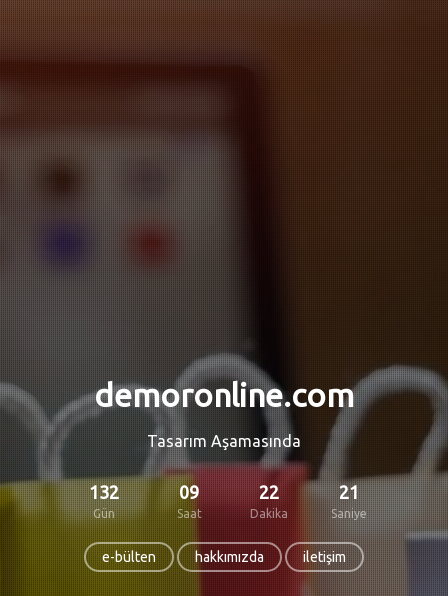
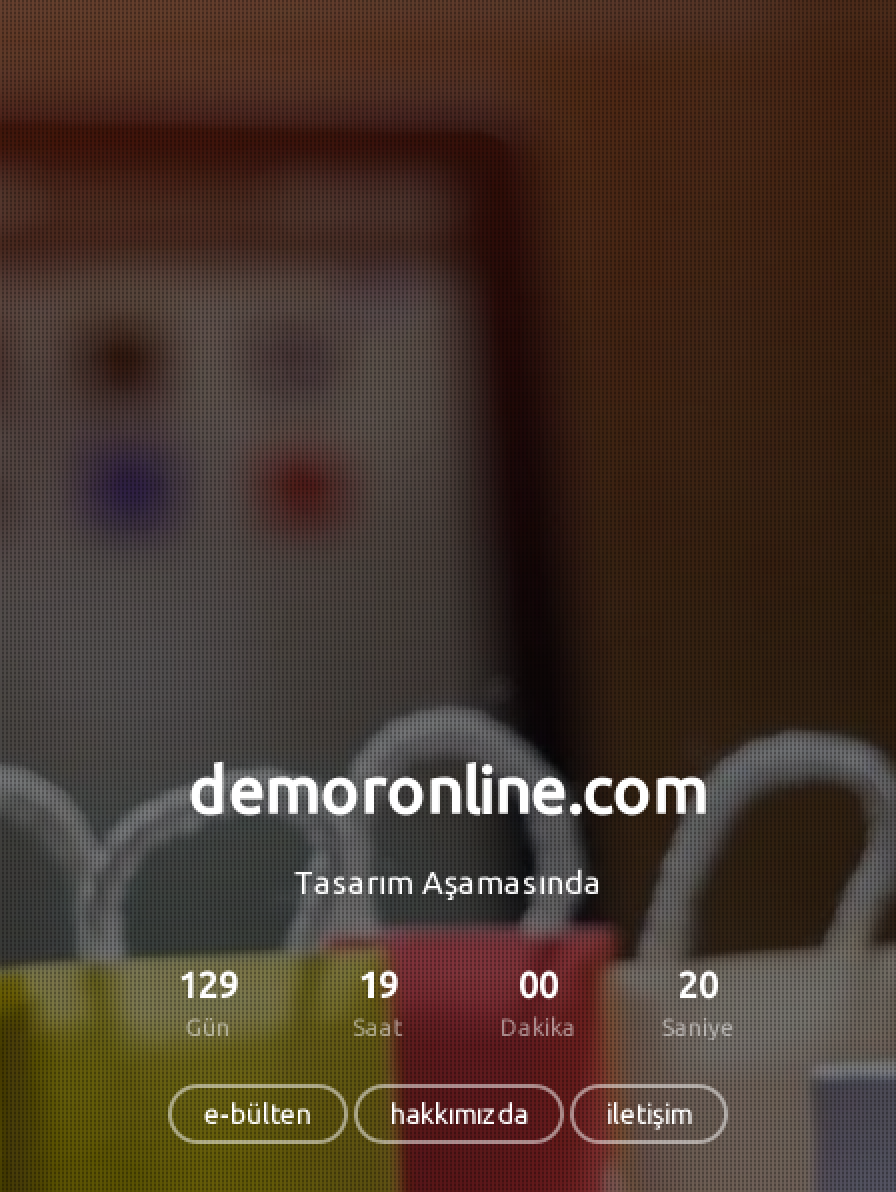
- 132
+ 129

- 09
+ 19

- 22
+ 00

- 21
+ 20
